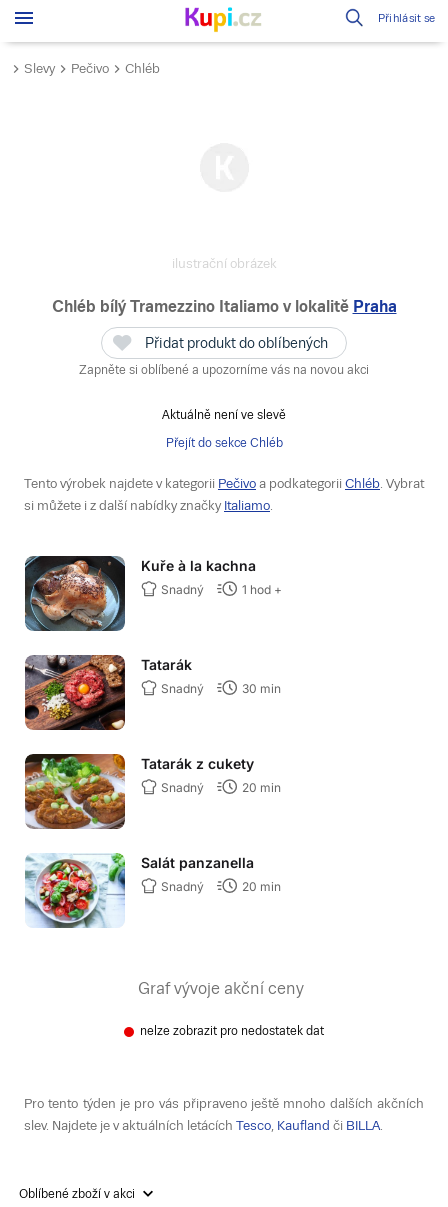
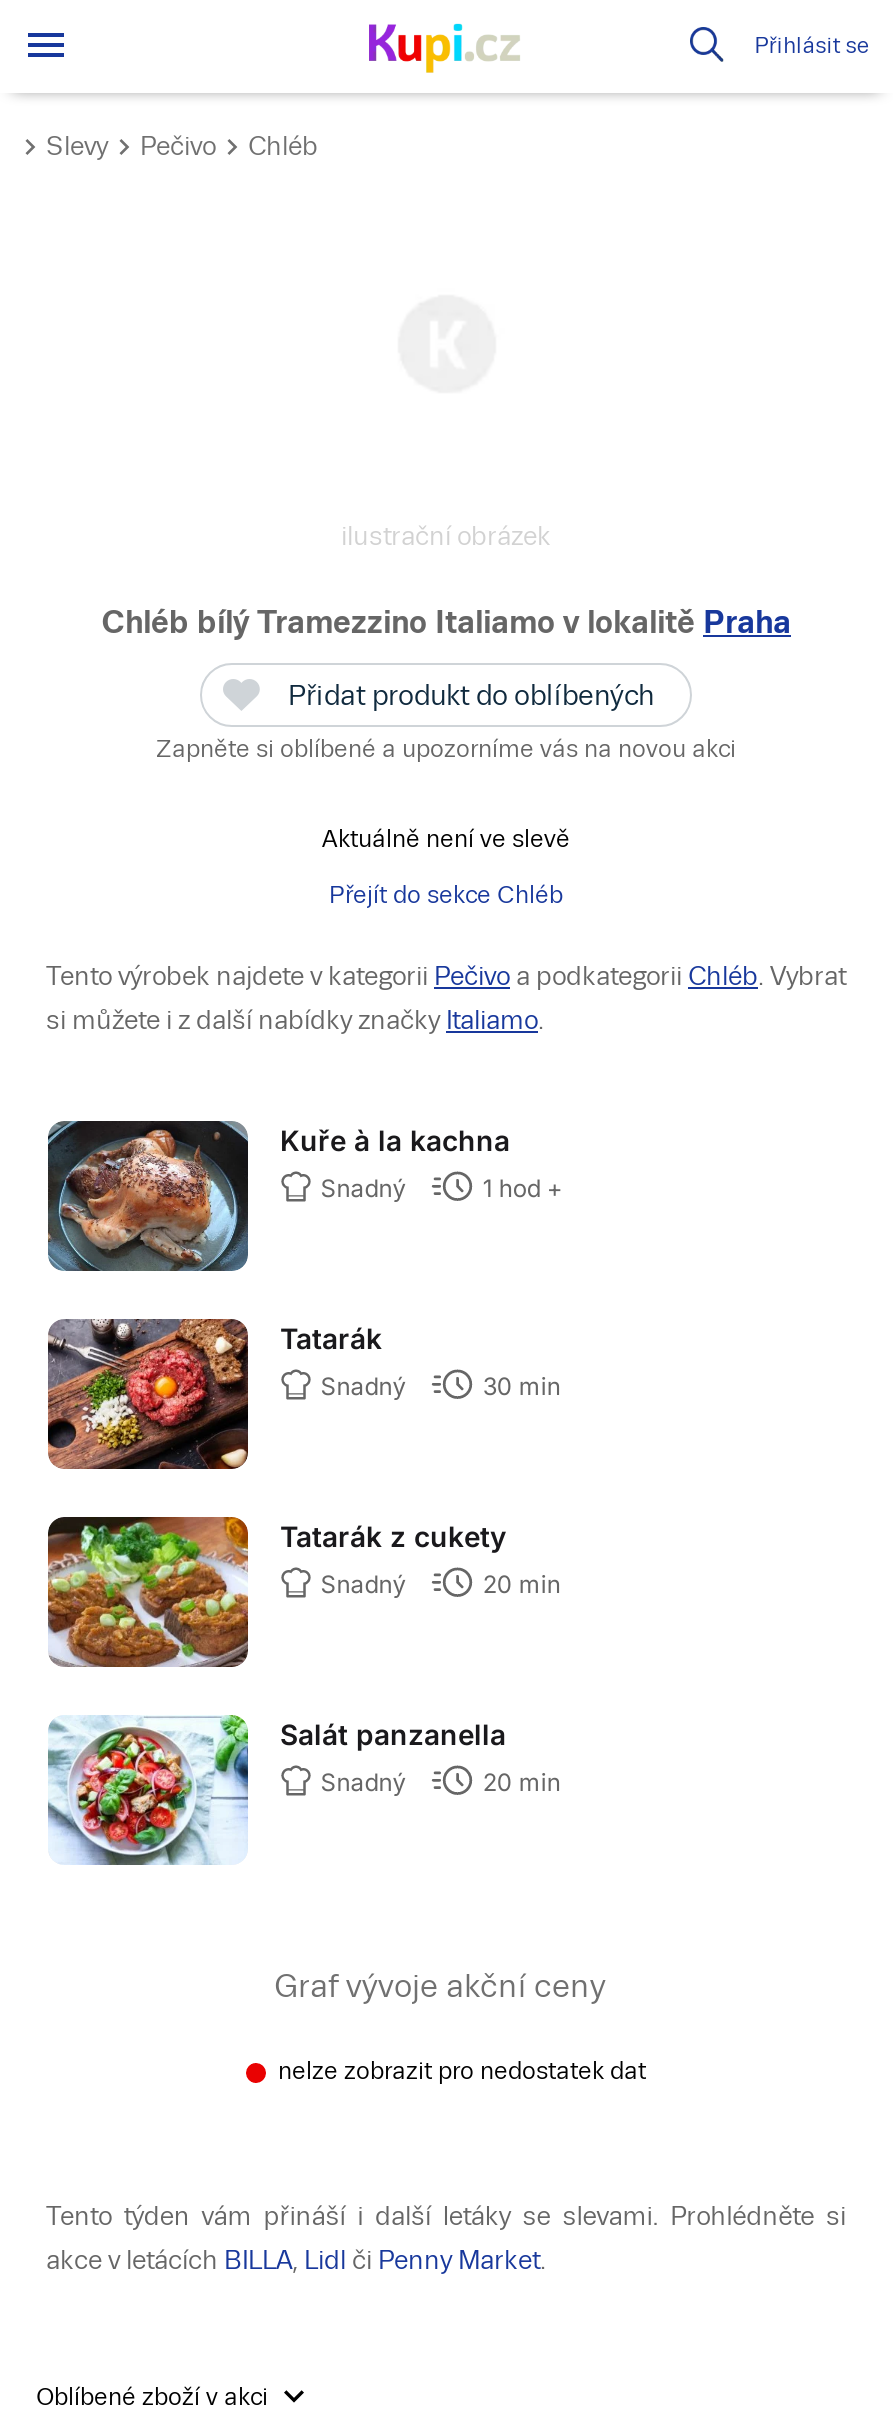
- Pro tento týden je pro vás připraveno ještě mnoho dalších akčních
+ Tento týden vám přináší i další letáky se slevami. Prohlédněte si

- slev. Najdete je v aktuálních letácích Tesco, Kaufland či BILLA.
+ akce v letácích BILLA, Lidl či Penny Market.
